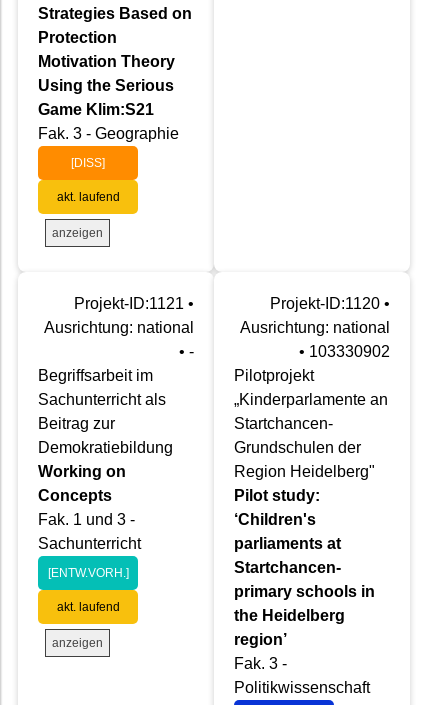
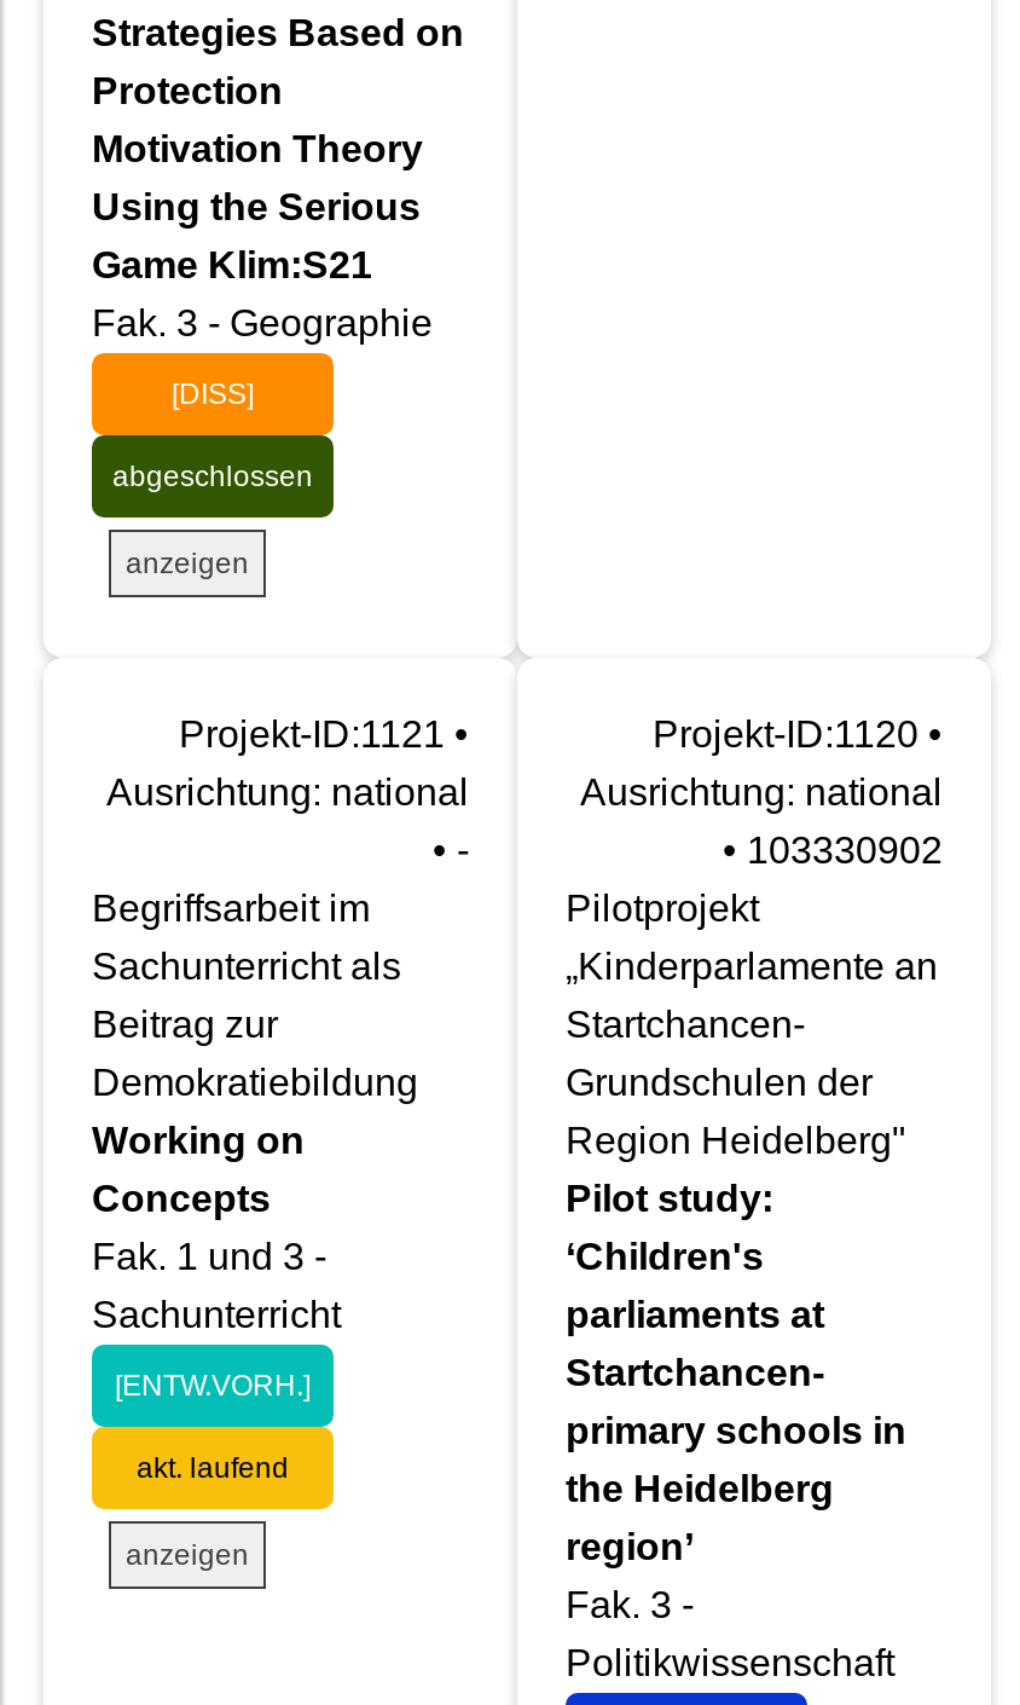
- akt. laufend
+ abgeschlossen
